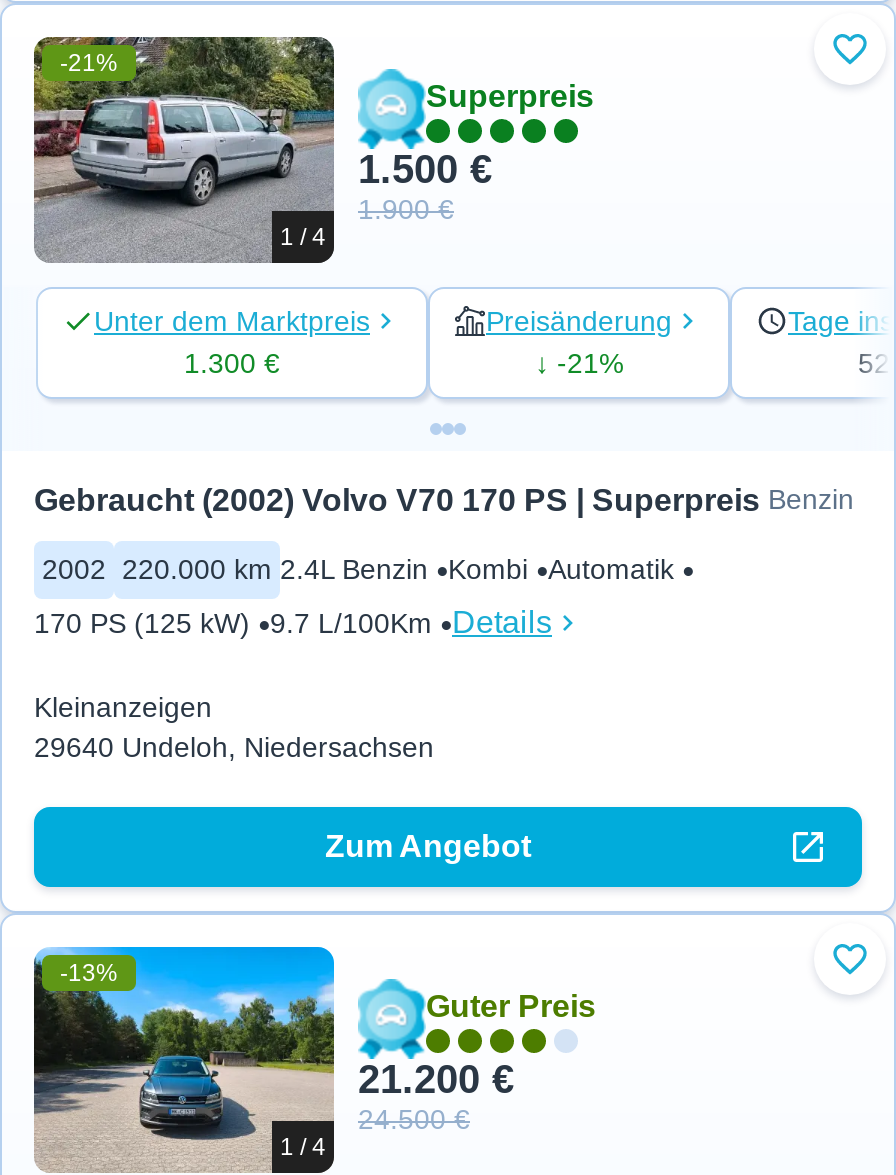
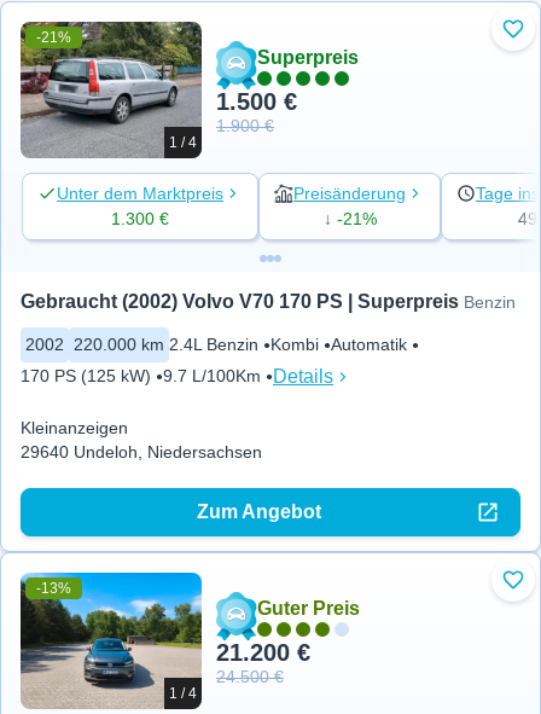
- 52
+ 49
